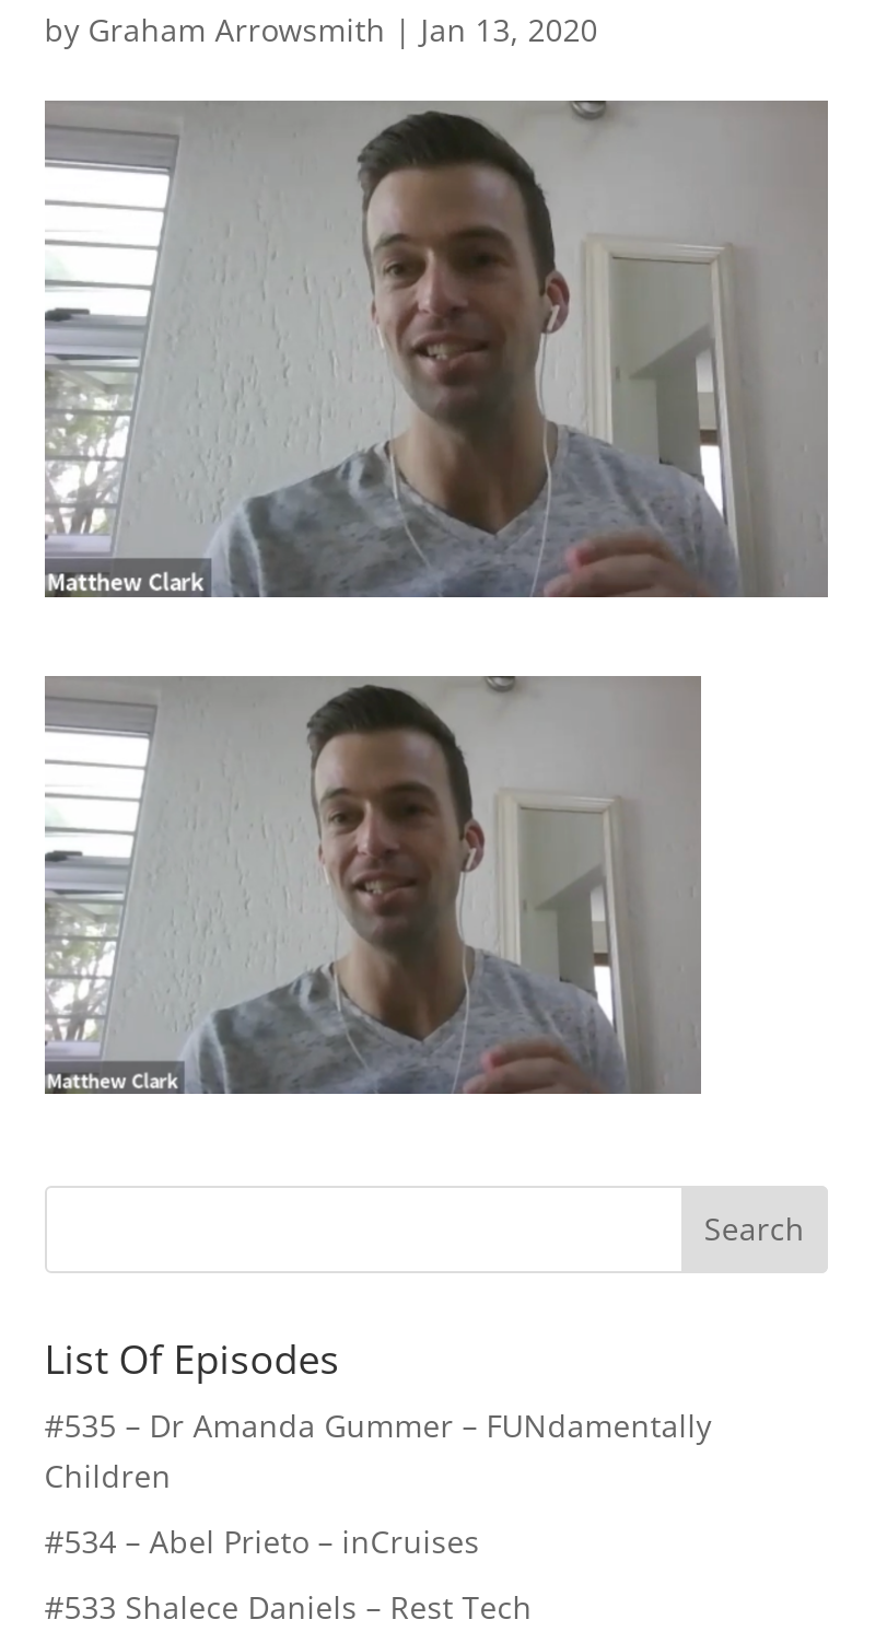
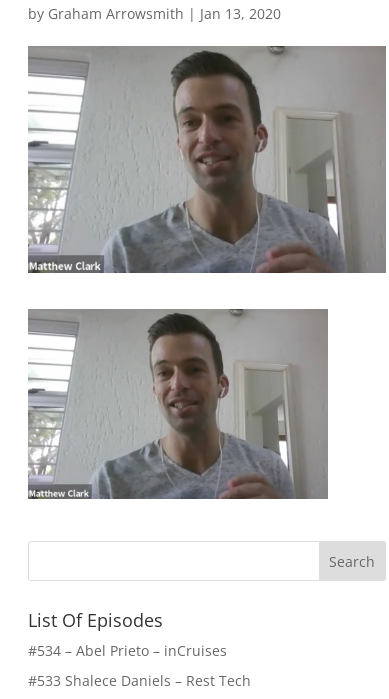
- #535 – Dr Amanda Gummer – FUNdamentally
- Children
